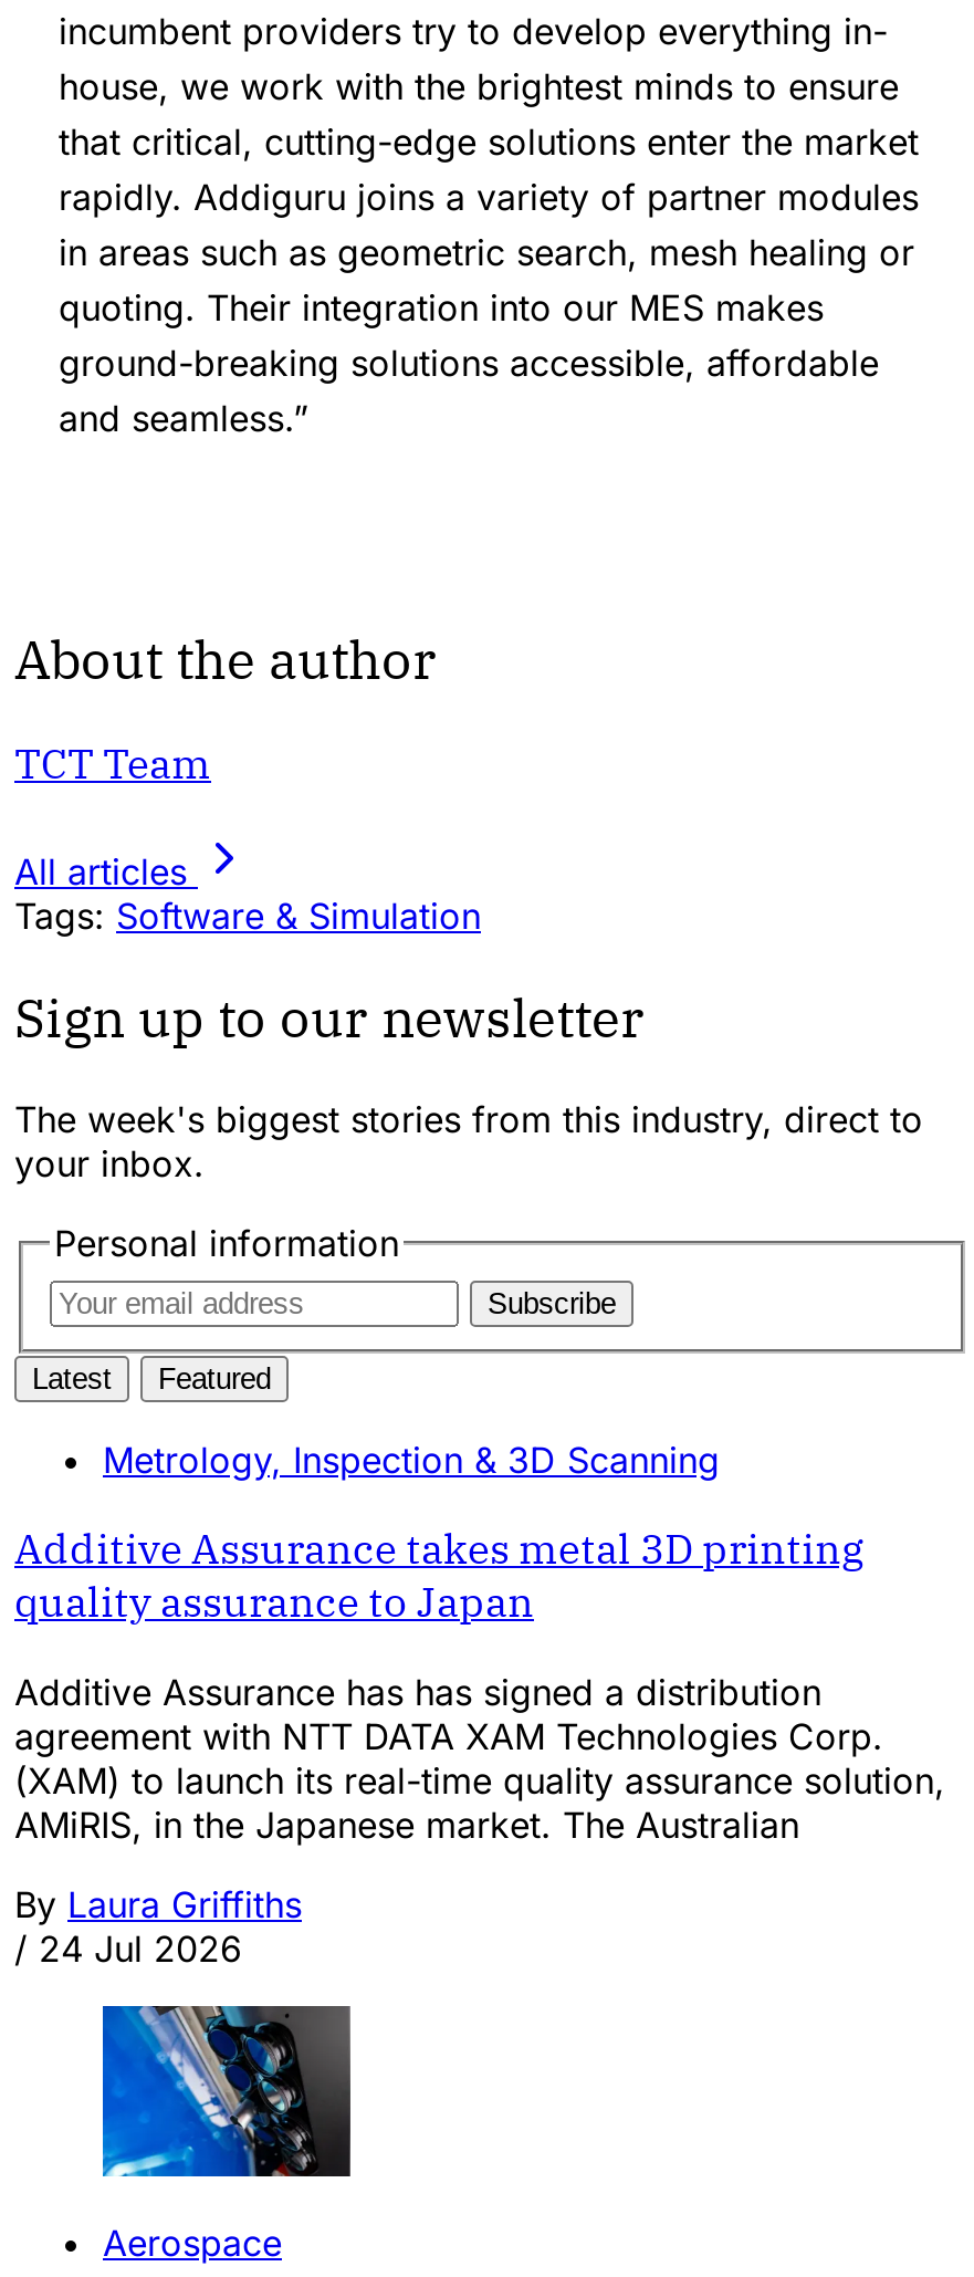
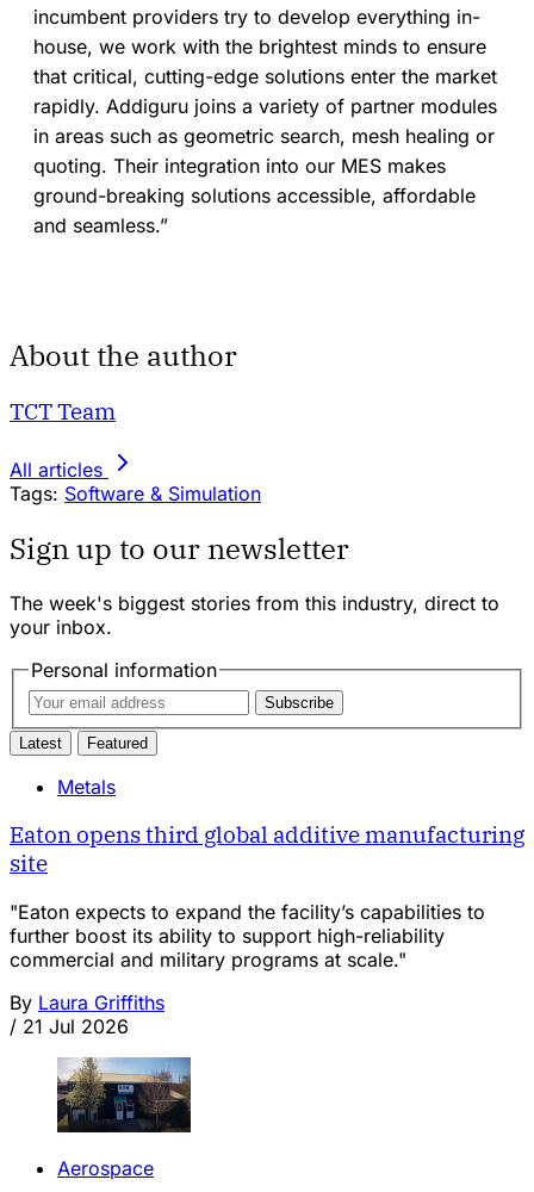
- Metrology, Inspection & 3D Scanning
+ Metals

- Additive Assurance takes metal 3D printing
- quality assurance to Japan
+ Eaton opens third global additive manufacturing
+ site

- Additive Assurance has has signed a distribution
- agreement with NTT DATA XAM Technologies Corp.
- (XAM) to launch its real-time quality assurance solution,
- AMiRIS, in the Japanese market. The Australian
+ "Eaton expects to expand the facility’s capabilities to
+ further boost its ability to support high-reliability
+ commercial and military programs at scale."

- / 24 Jul 2026
+ / 21 Jul 2026

- [image]
+ [image]
